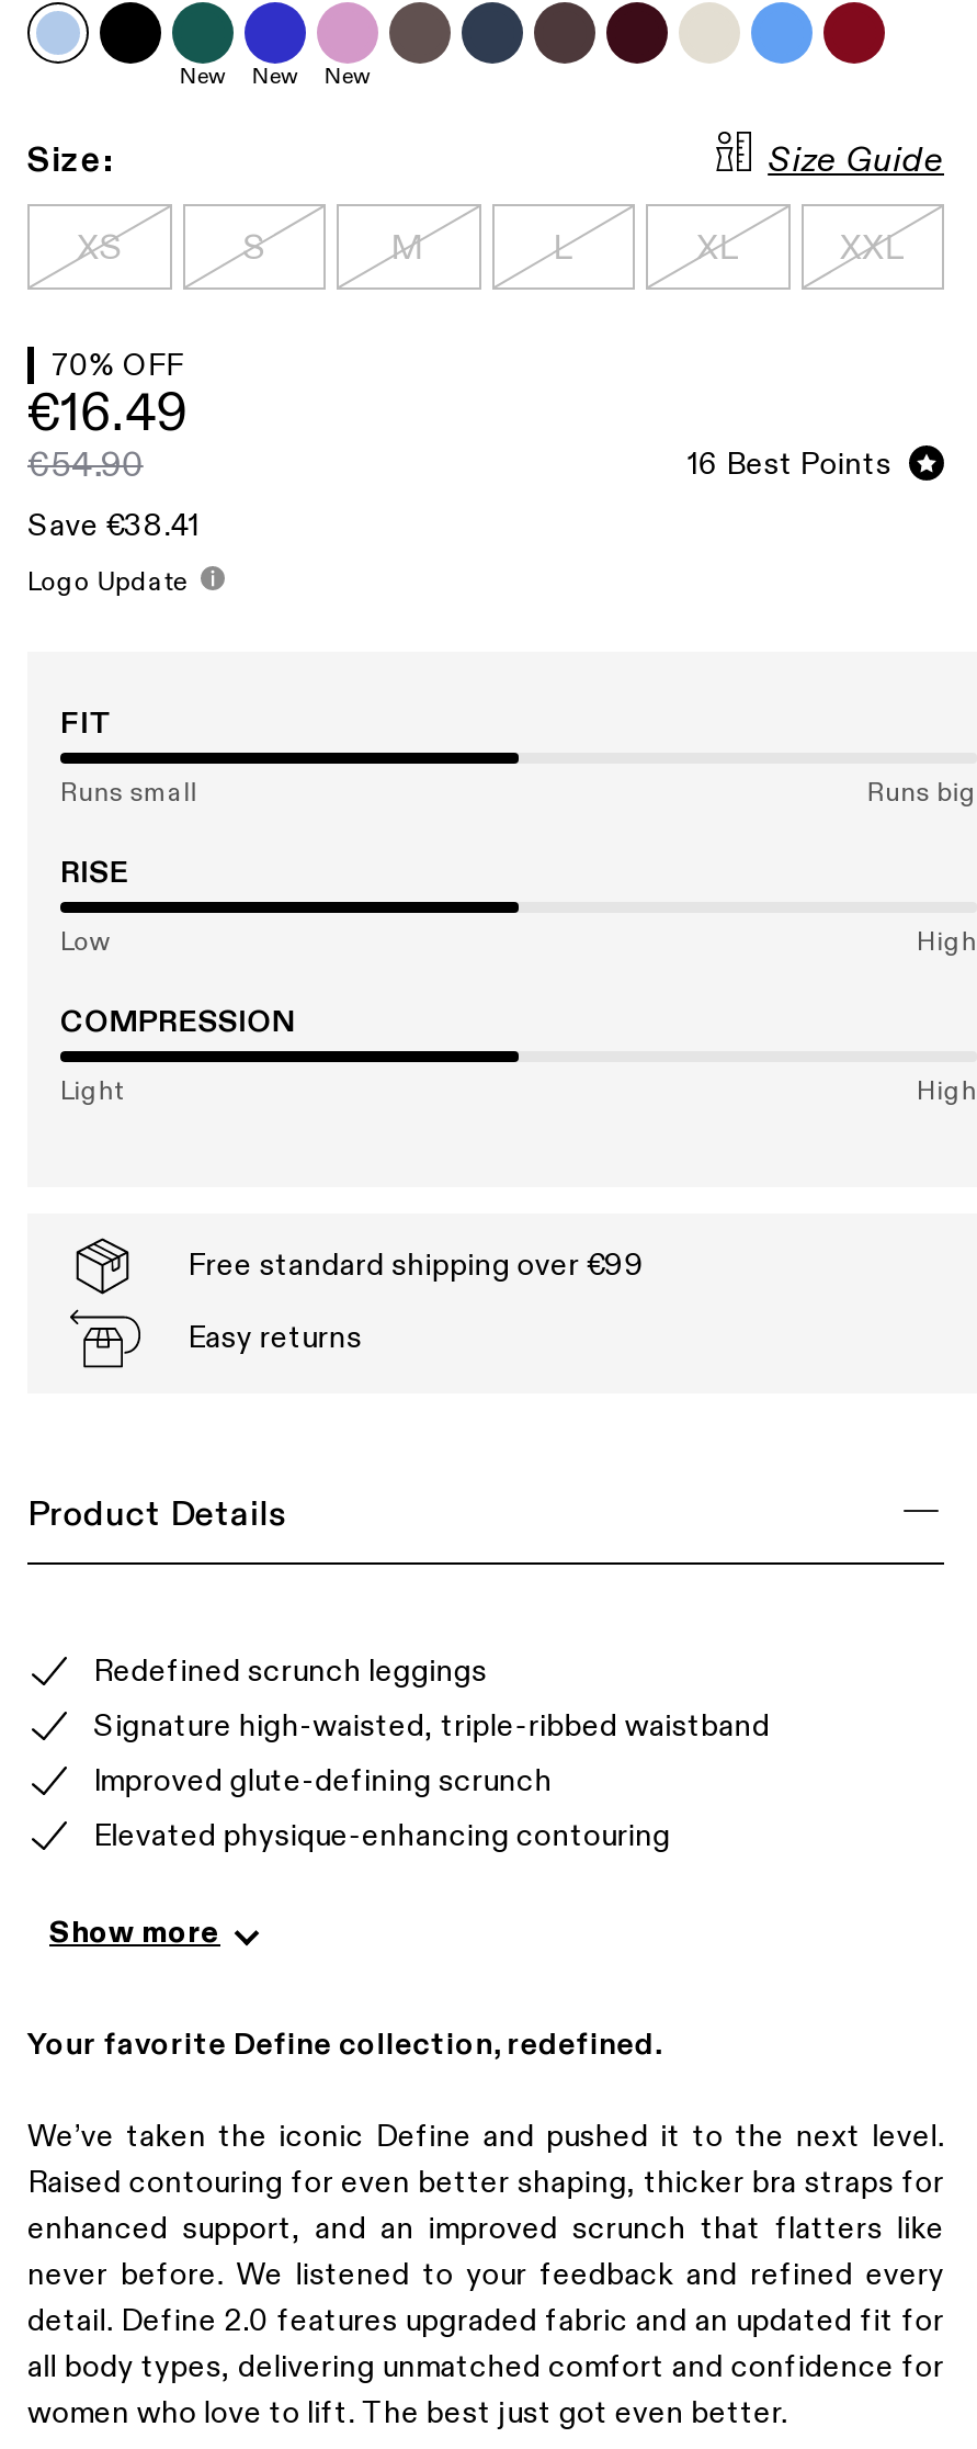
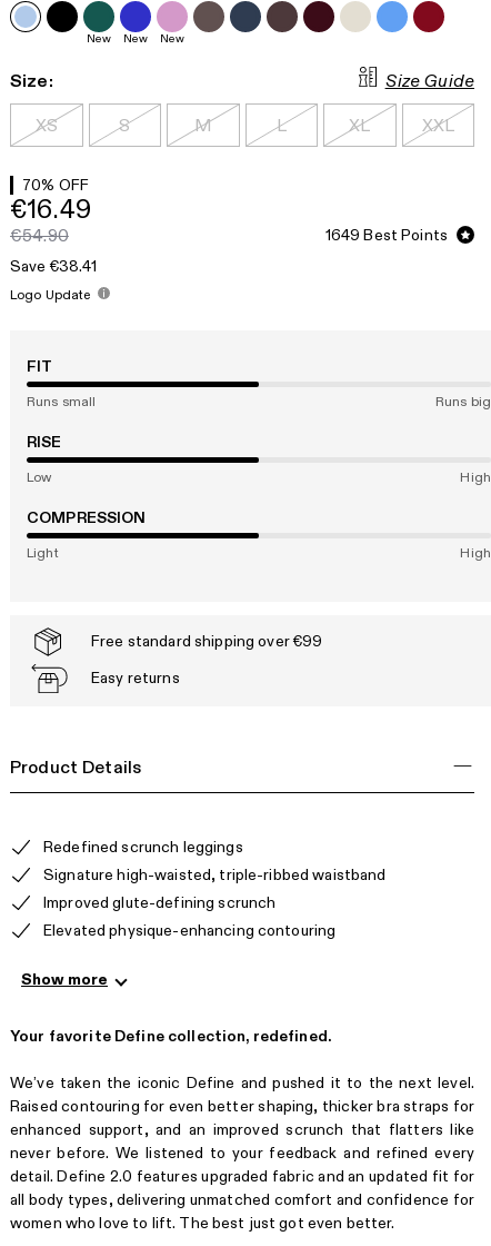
- 16 Best Points
+ 1649 Best Points
